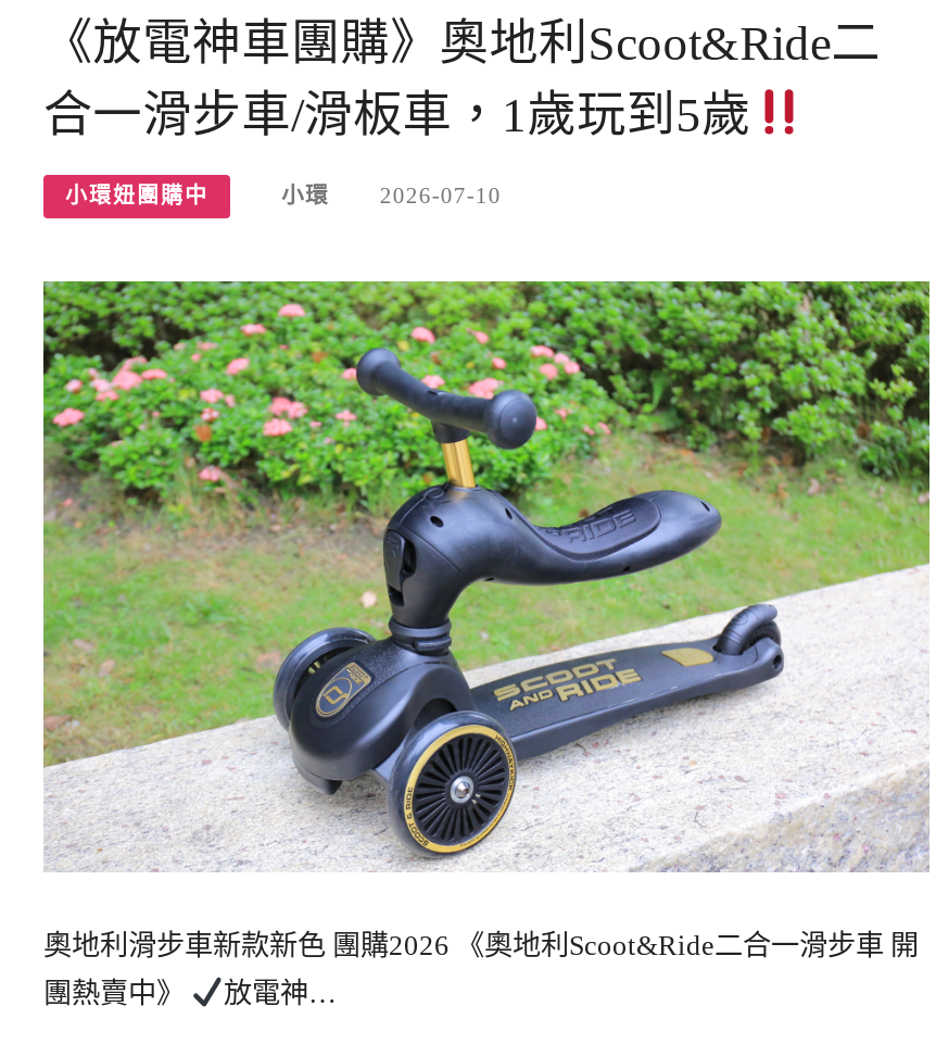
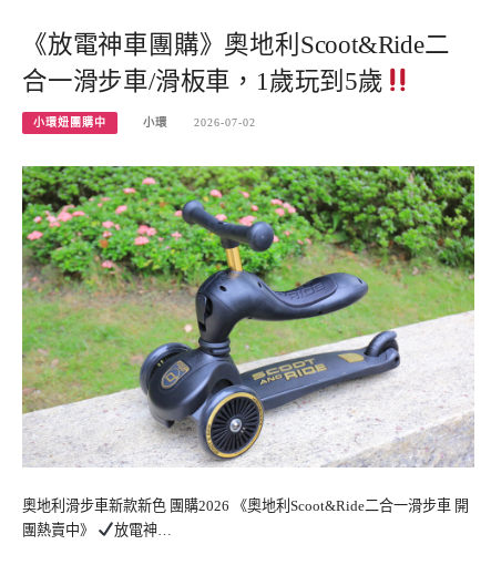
- 2026-07-10
+ 2026-07-02
